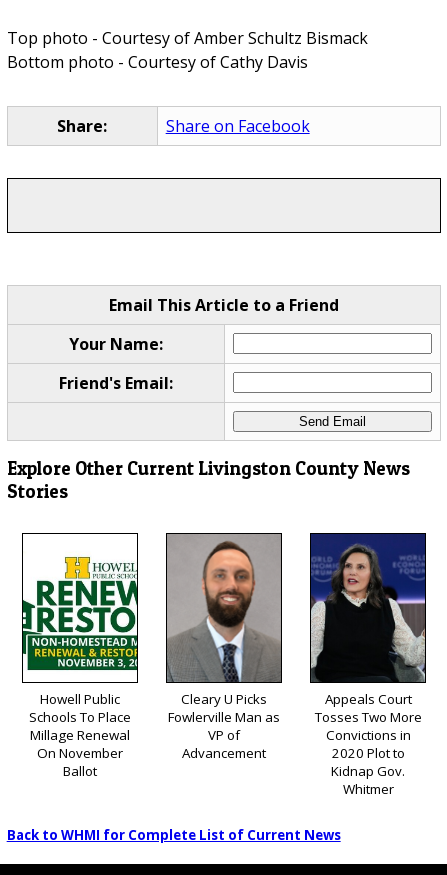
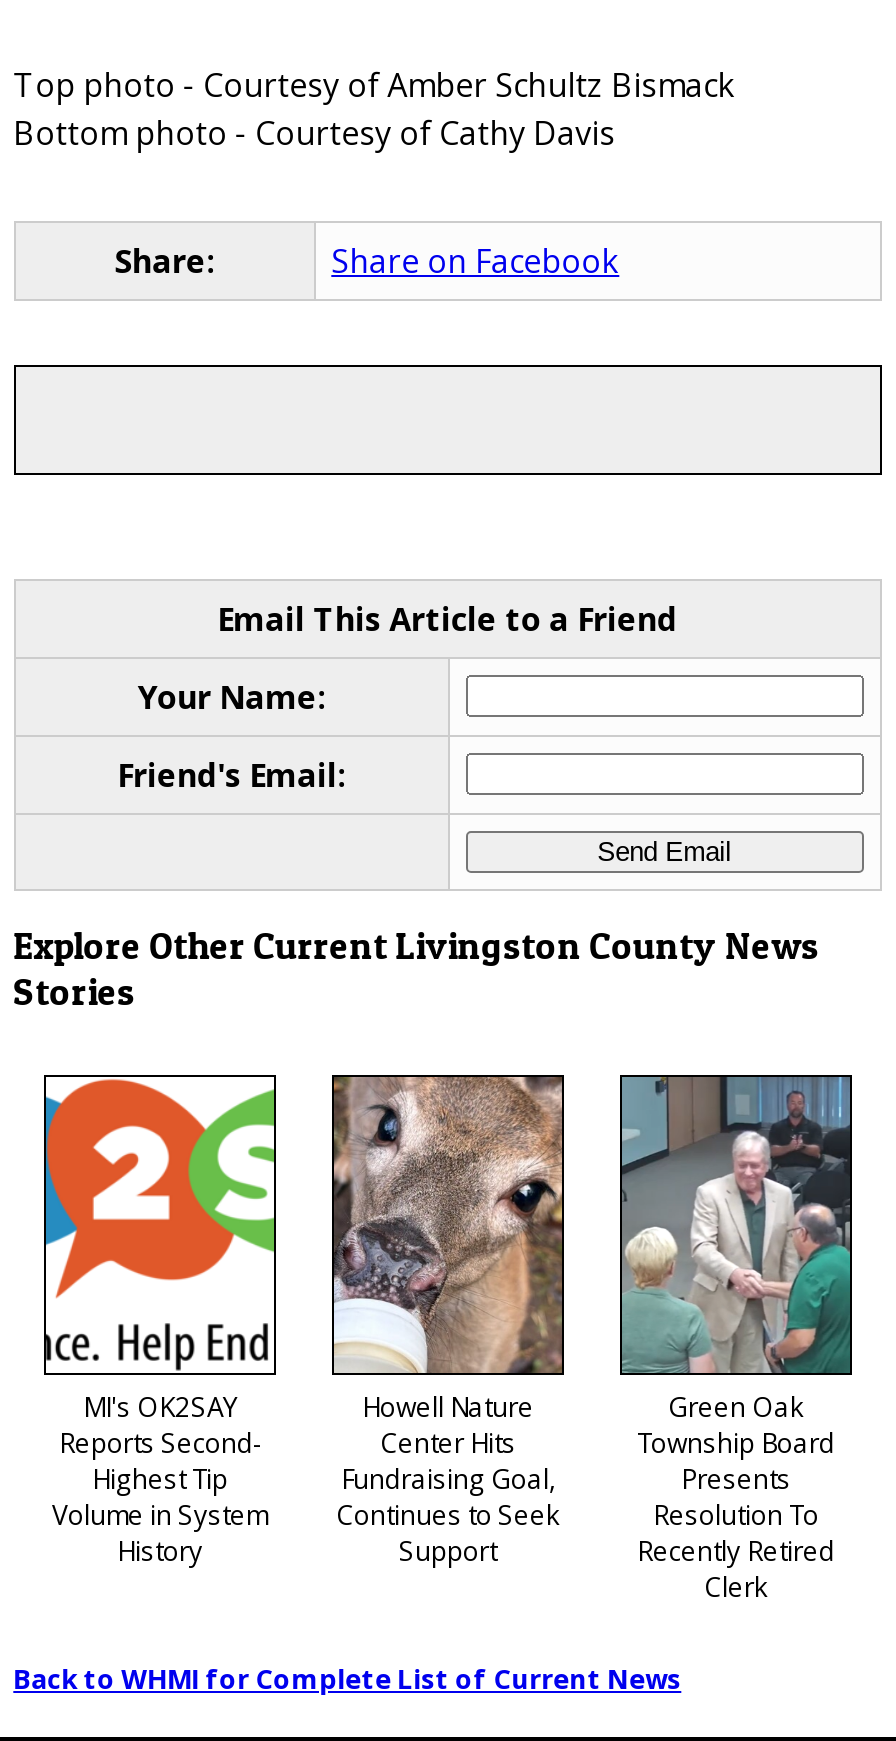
- [image]
- Howell Public
- Schools To Place
- Millage Renewal
- On November
- Ballot
+ [image]
+ MI's OK2SAY
+ Reports Second-
+ Highest Tip
+ Volume in System
+ History

- [image]
- Cleary U Picks
- Fowlerville Man as
- VP of
- Advancement
+ [image]
+ Howell Nature
+ Center Hits
+ Fundraising Goal,
+ Continues to Seek
+ Support

- [image]
- Appeals Court
- Tosses Two More
- Convictions in
- 2020 Plot to
- Kidnap Gov.
- Whitmer
+ [image]
+ Green Oak
+ Township Board
+ Presents
+ Resolution To
+ Recently Retired
+ Clerk
